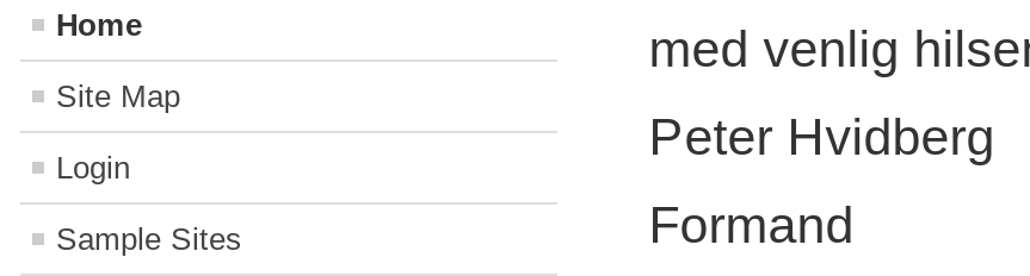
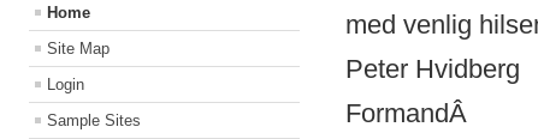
- Formand
+ FormandÂ
